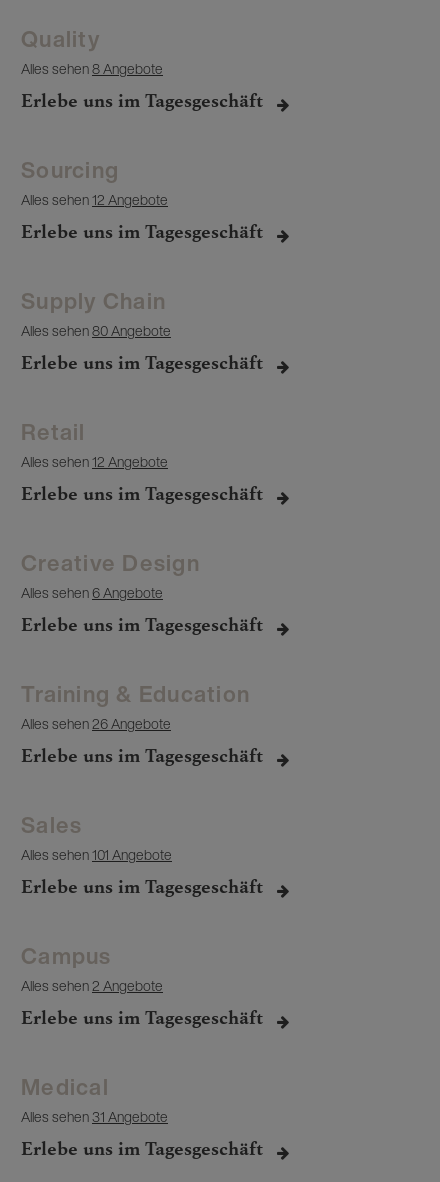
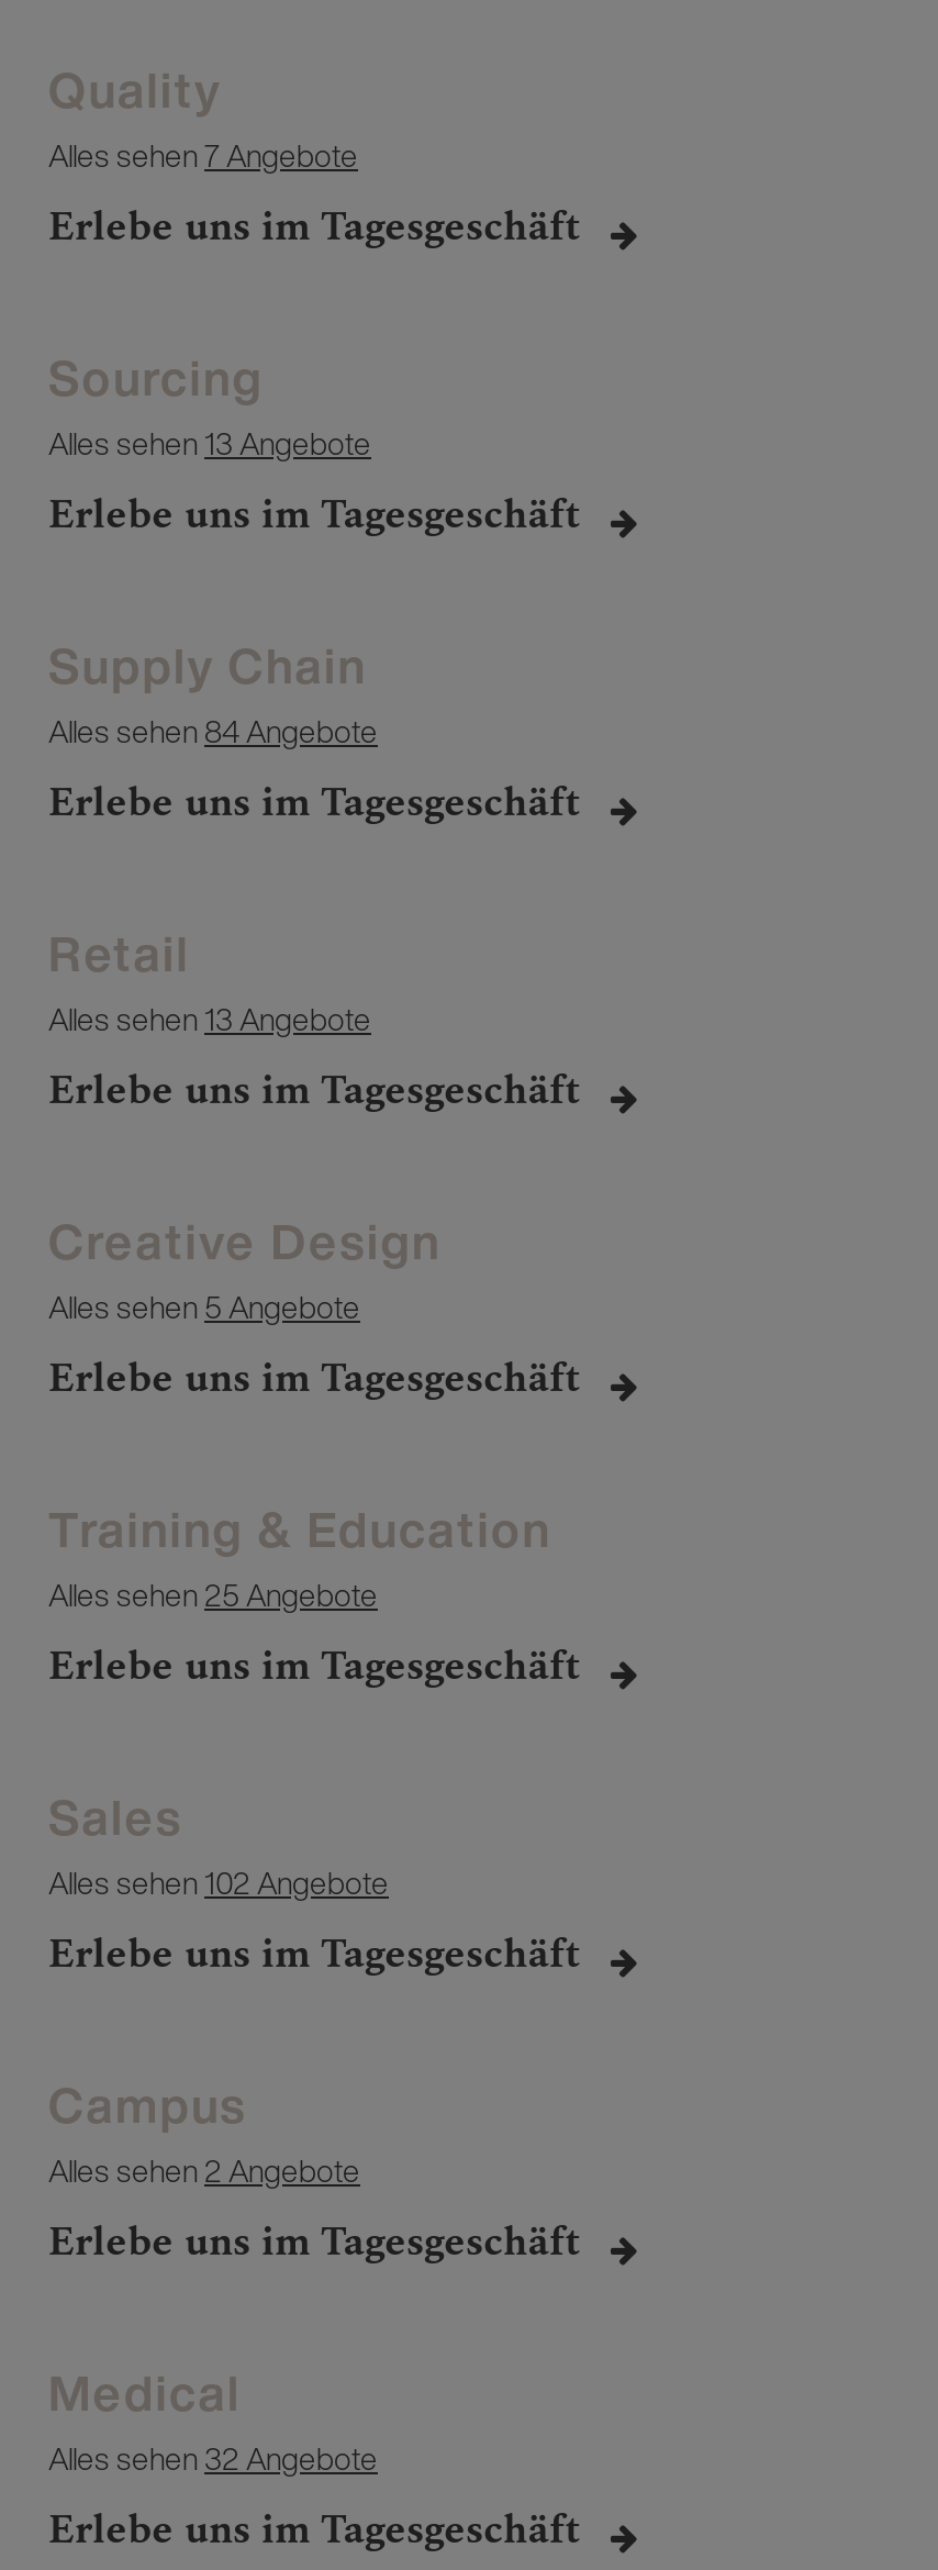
- Alles sehen8 Angebote
+ Alles sehen7 Angebote

- Alles sehen 12 Angebote
+ Alles sehen 13 Angebote

- Alles sehen 80 Angebote
+ Alles sehen 84 Angebote

- Alles sehen 12 Angebote
+ Alles sehen 13 Angebote

- Alles sehen 6 Angebote
+ Alles sehen 5 Angebote

- Alles sehen 26 Angebote
+ Alles sehen 25 Angebote

- Alles sehen 101 Angebote
+ Alles sehen 102 Angebote

- Alles sehen 31 Angebote
+ Alles sehen 32 Angebote
